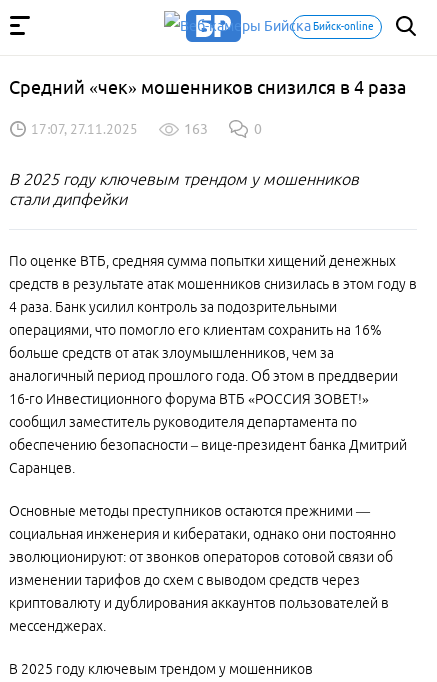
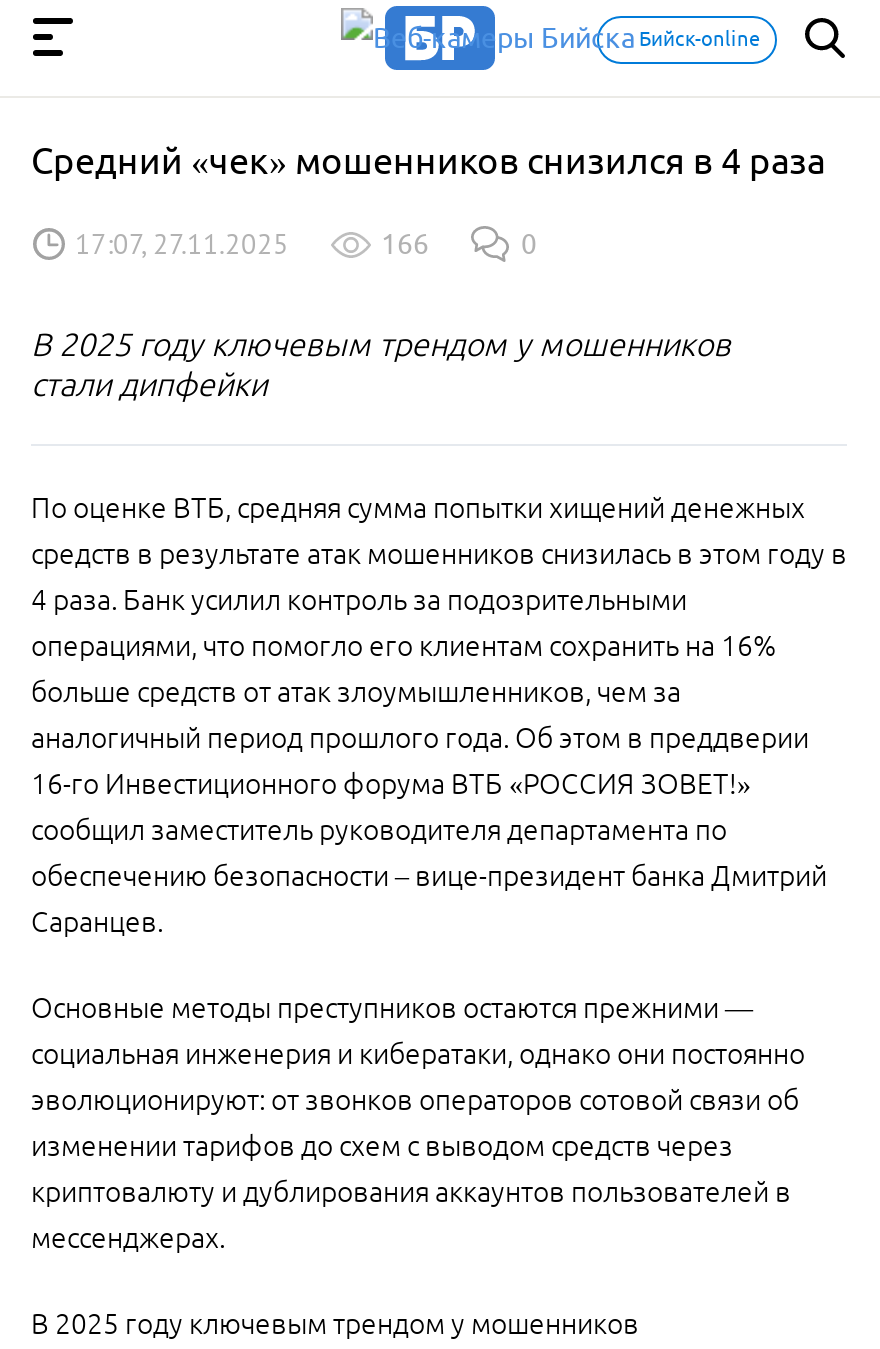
- 163
+ 166
